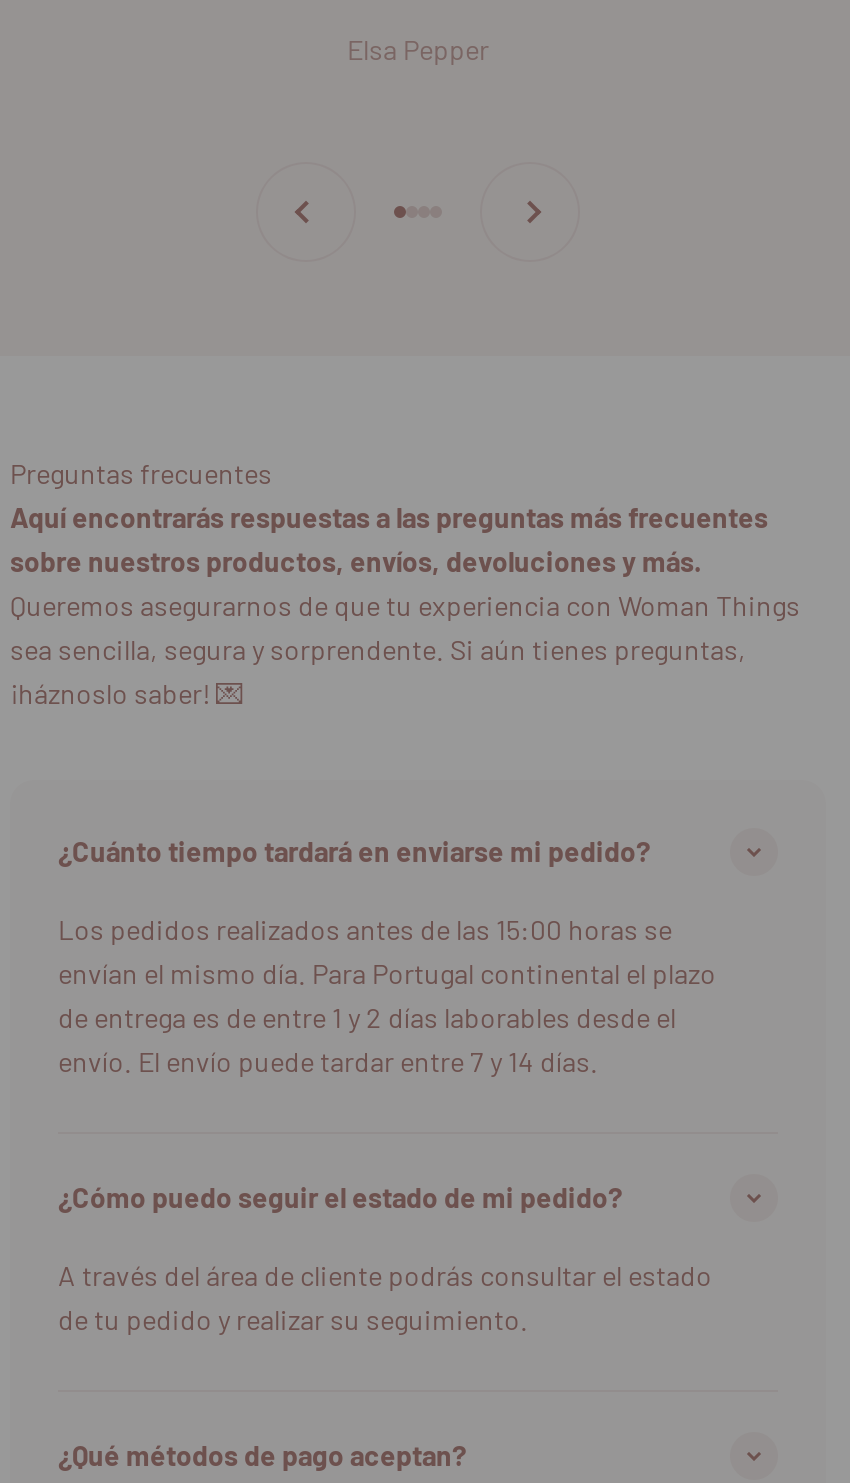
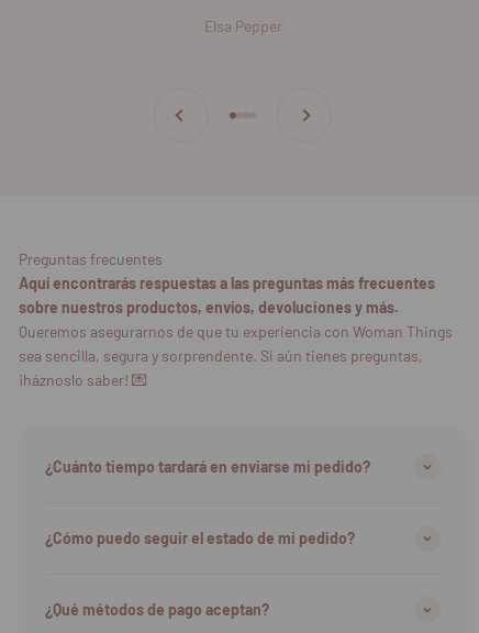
- Los pedidos realizados antes de las 15:00 horas se
- envían el mismo día. Para Portugal continental el plazo
- de entrega es de entre 1 y 2 días laborables desde el
- envío. El envío puede tardar entre 7 y 14 días.

- A través del área de cliente podrás consultar el estado
- de tu pedido y realizar su seguimiento.
